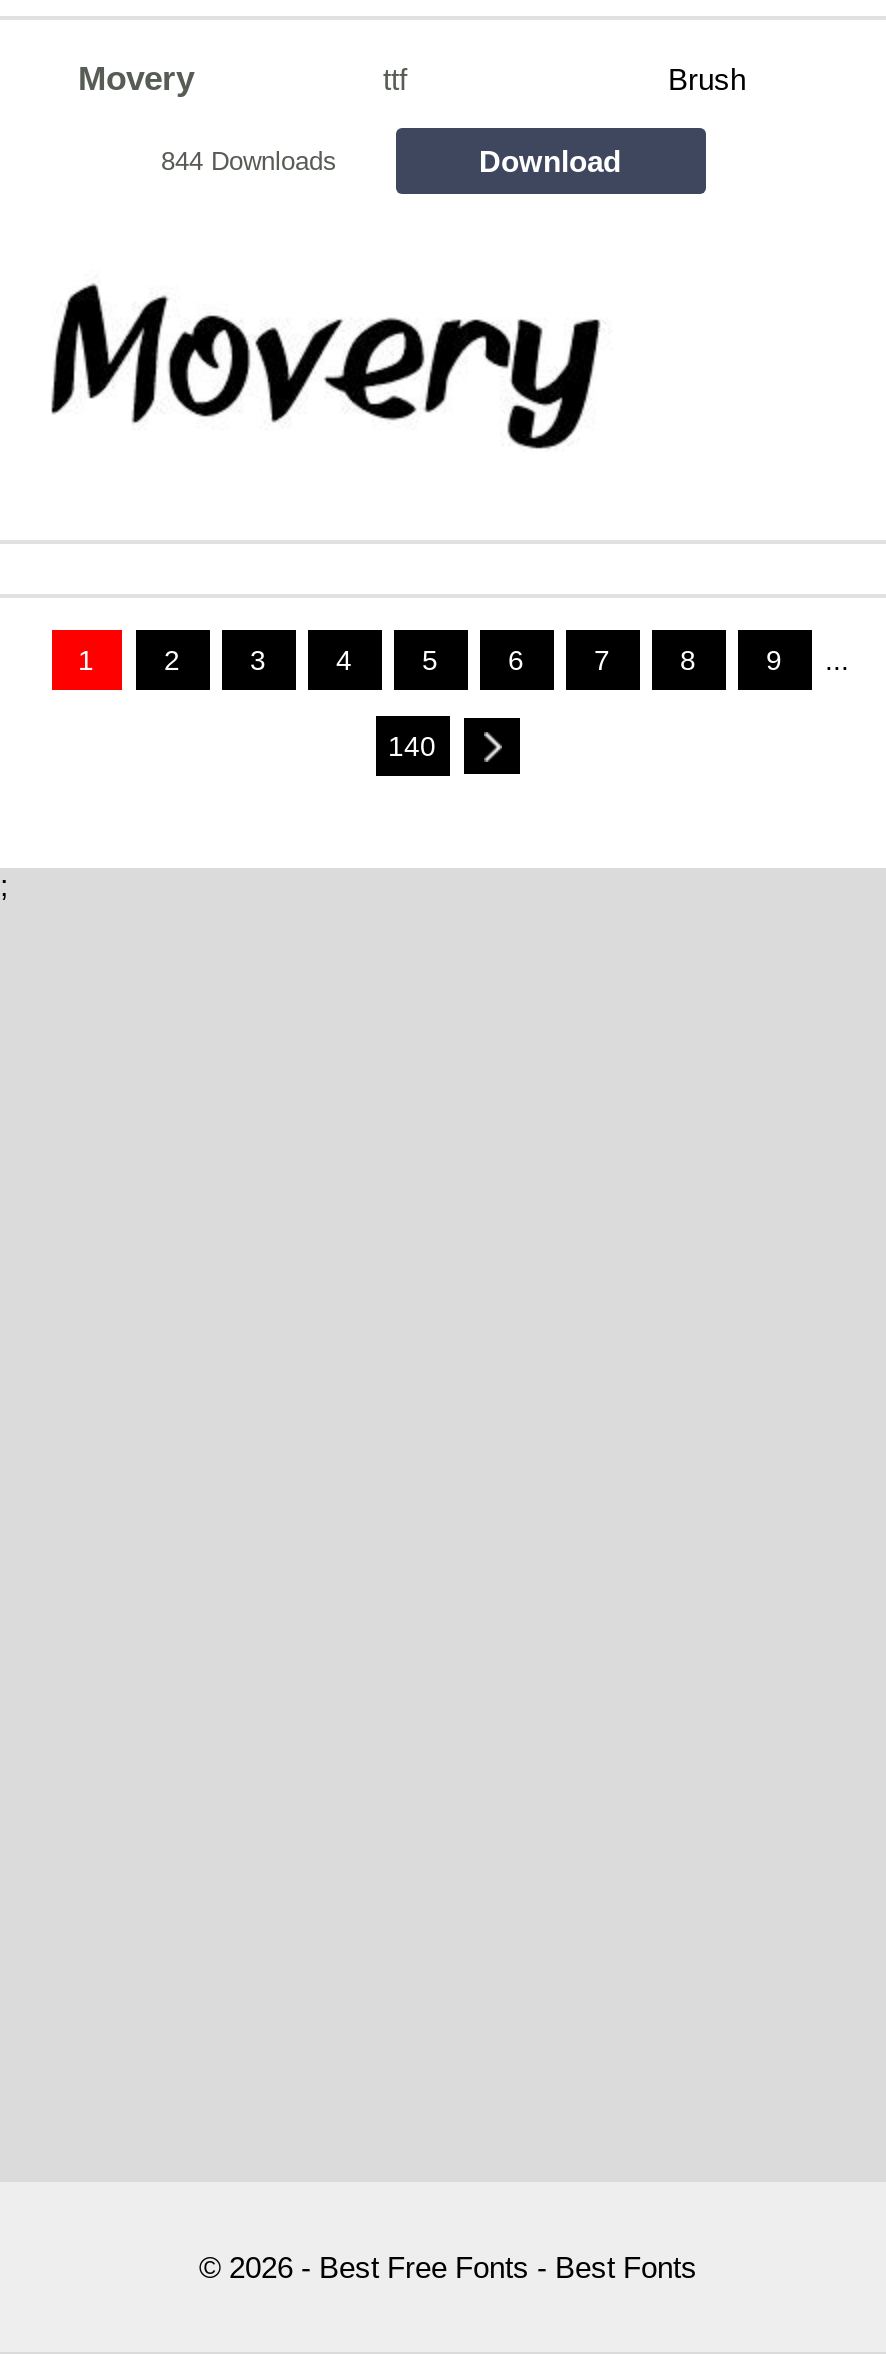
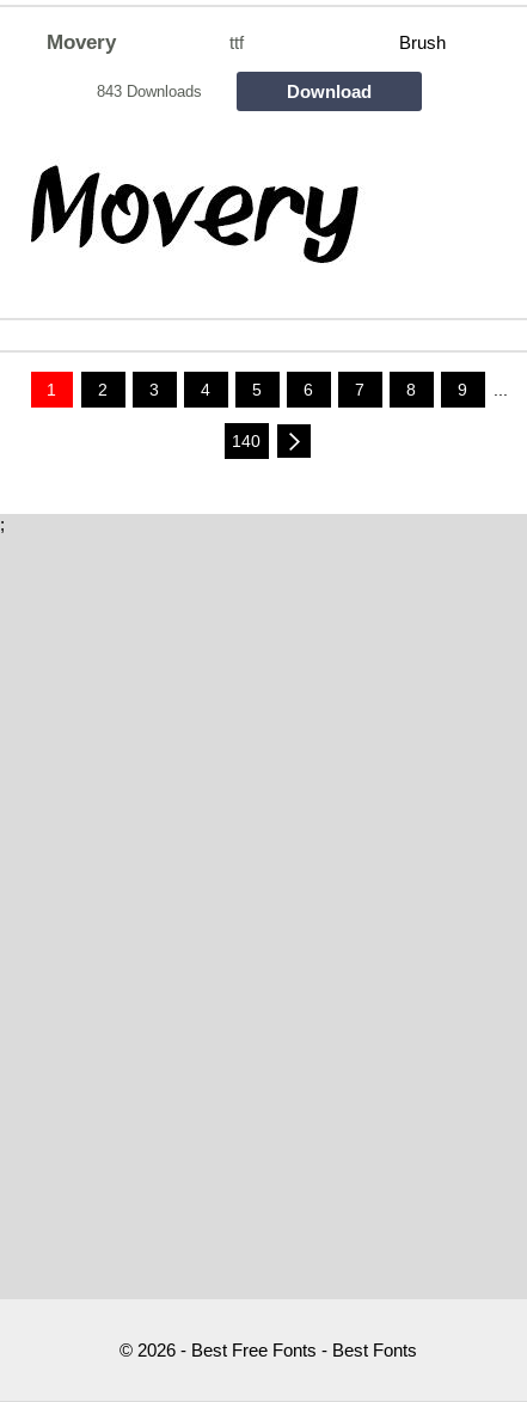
- 844 Downloads
+ 843 Downloads
